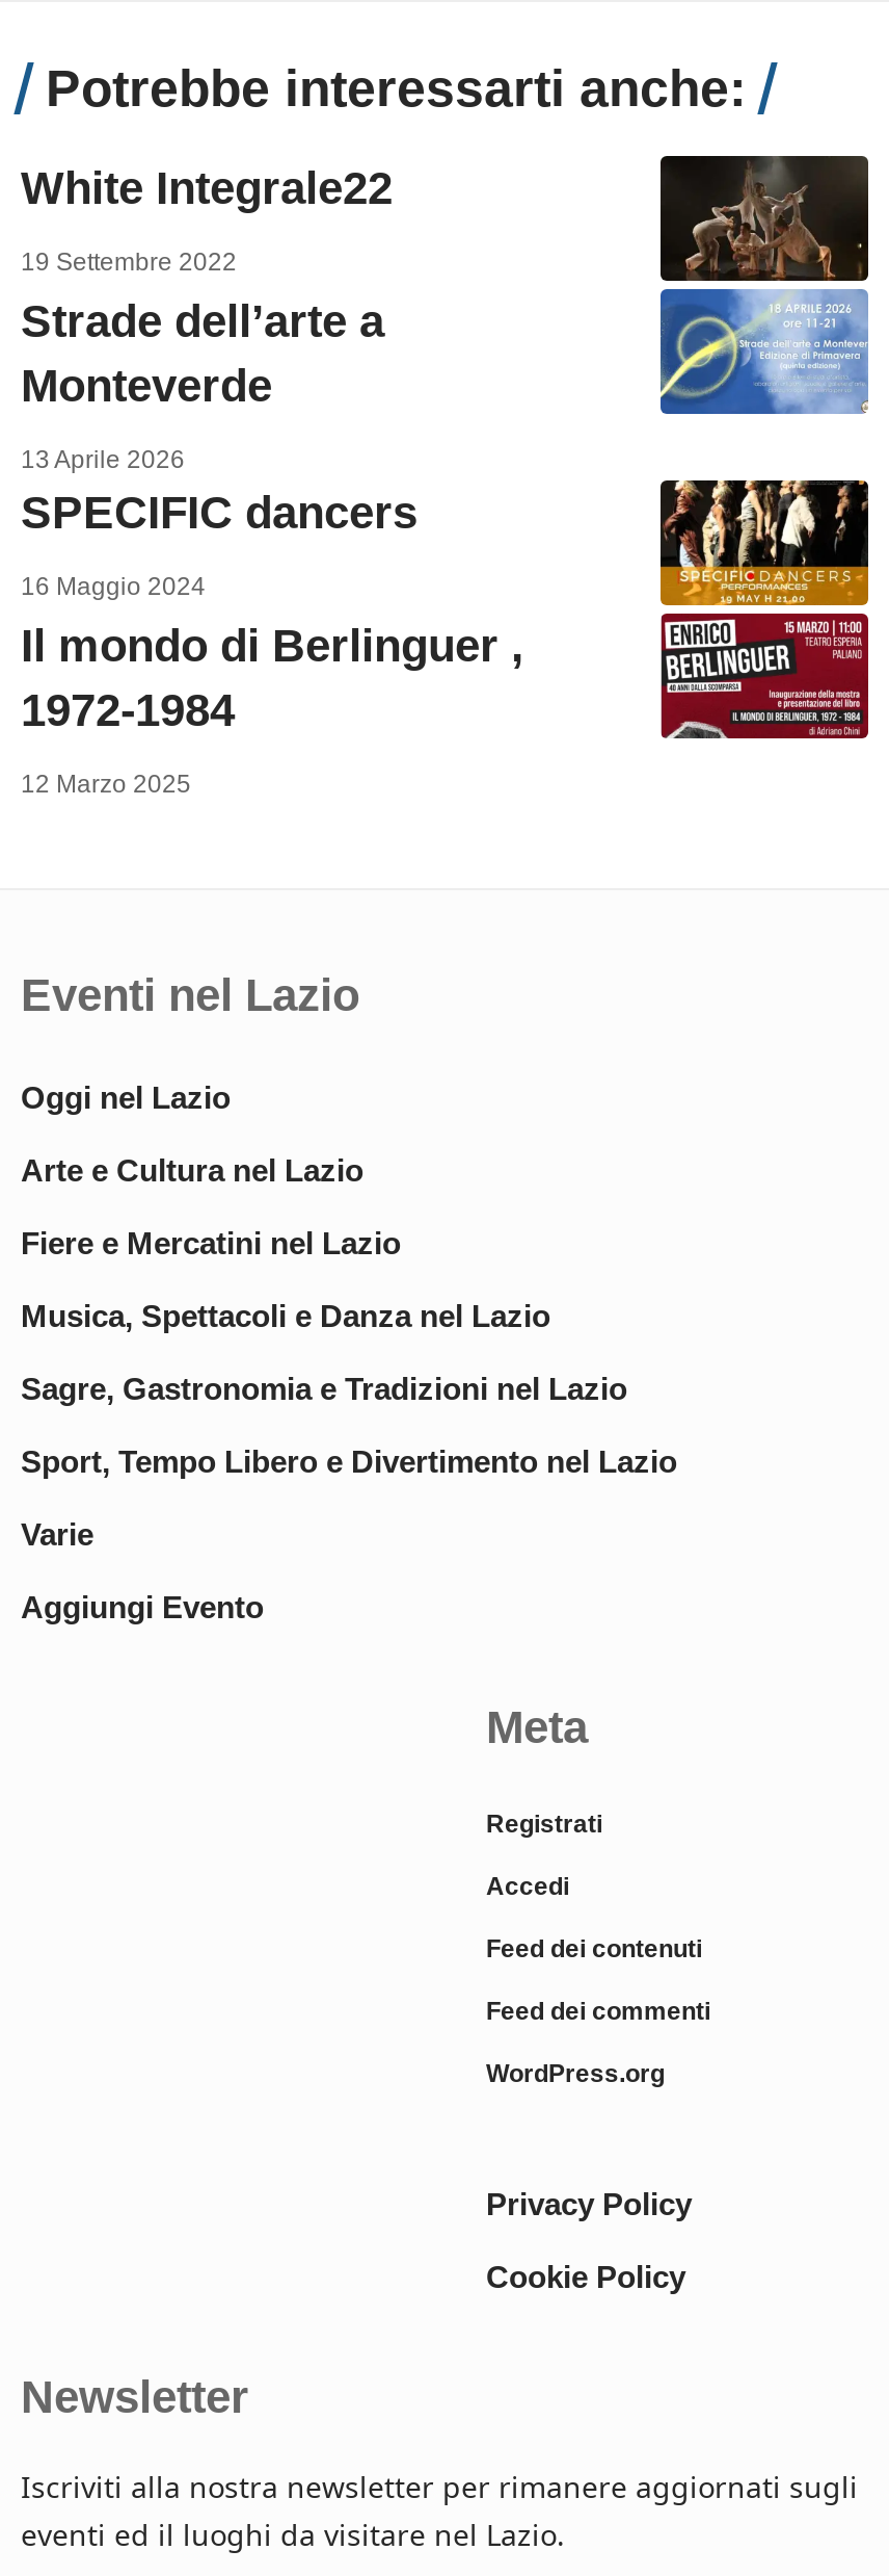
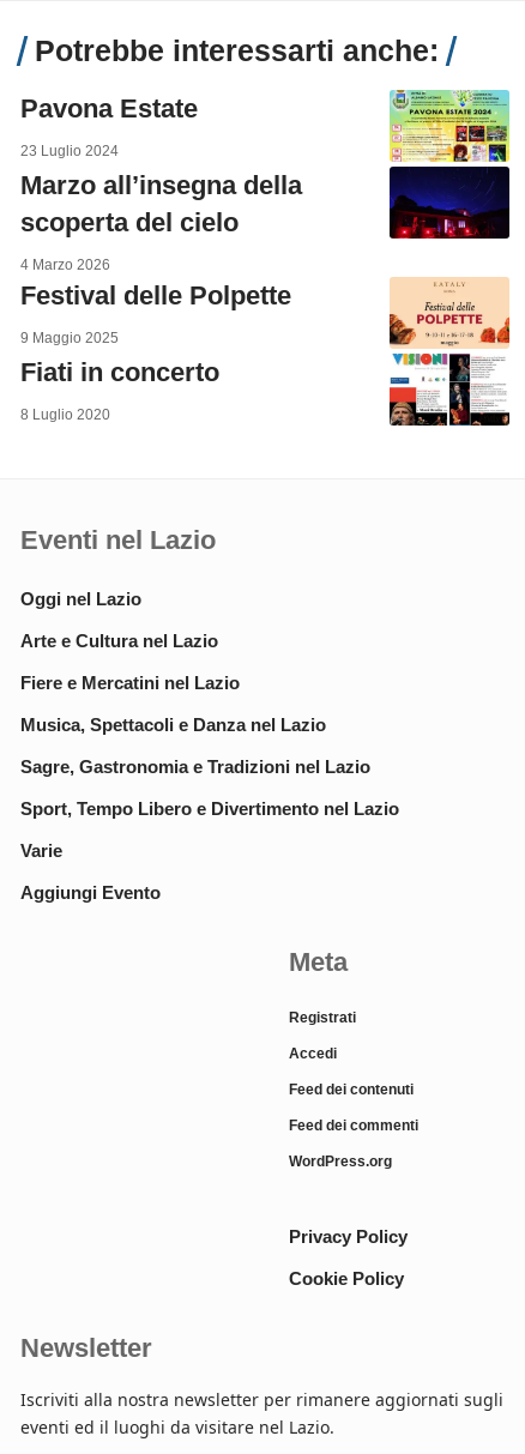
- White Integrale22
+ Pavona Estate

- [image]
+ [image]

- 19 Settembre 2022
- Strade dell’arte a
- Monteverde
+ 23 Luglio 2024
+ Marzo all’insegna della
+ scoperta del cielo

- 13 Aprile 2026
- SPECIFIC dancers
+ 4 Marzo 2026
+ Festival delle Polpette

- [image]
+ [image]

- 16 Maggio 2024
- Il mondo di Berlinguer ,
- 1972-1984
+ 9 Maggio 2025
+ Fiati in concerto

- 12 Marzo 2025
+ 8 Luglio 2020
